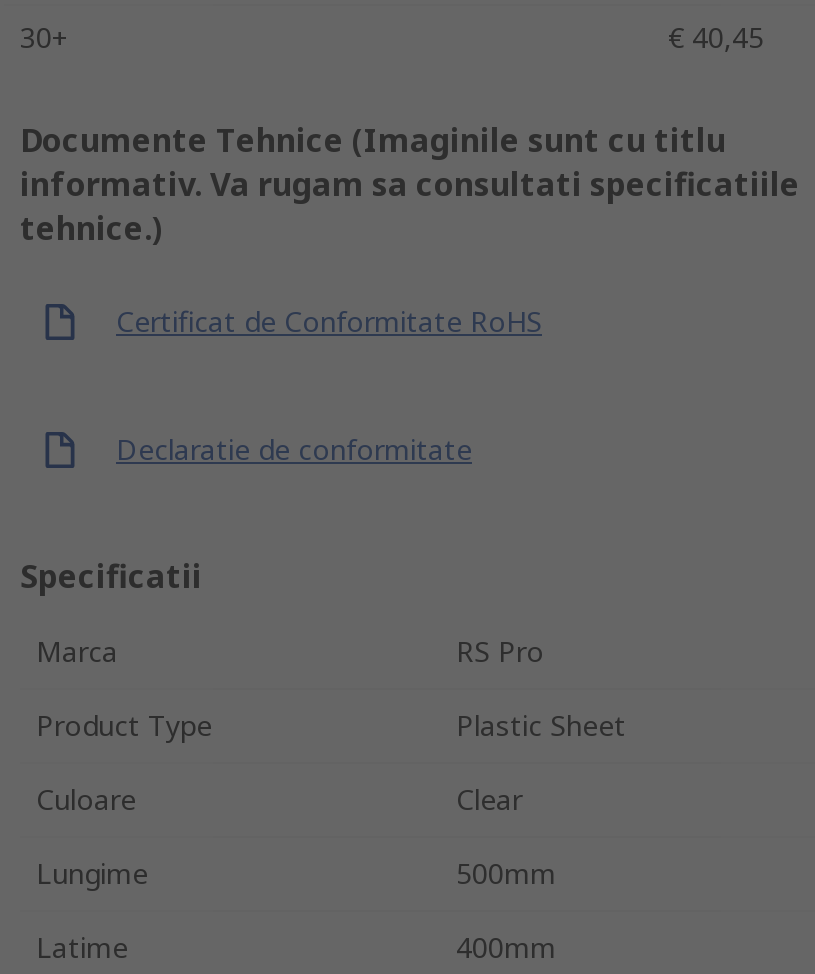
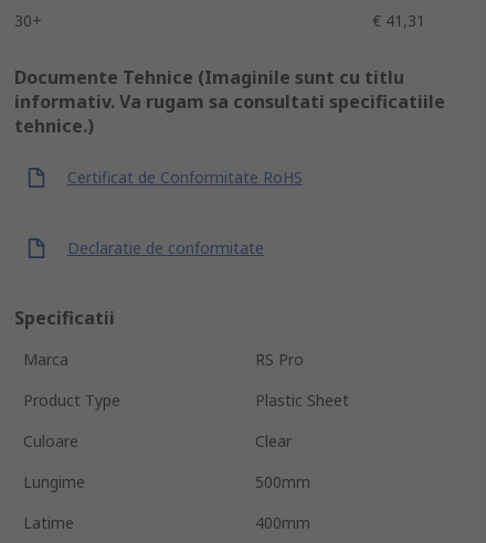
- € 40,45
+ € 41,31
